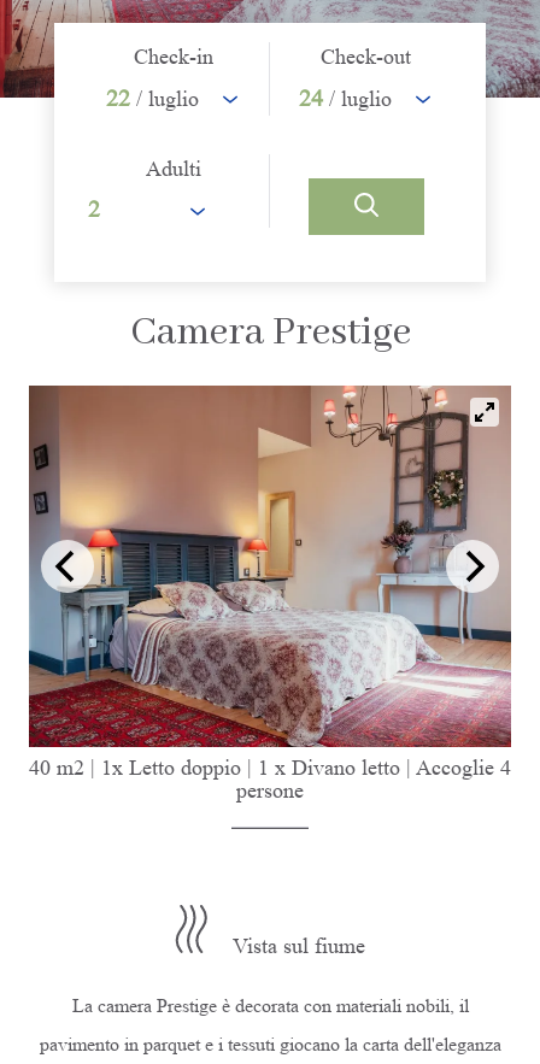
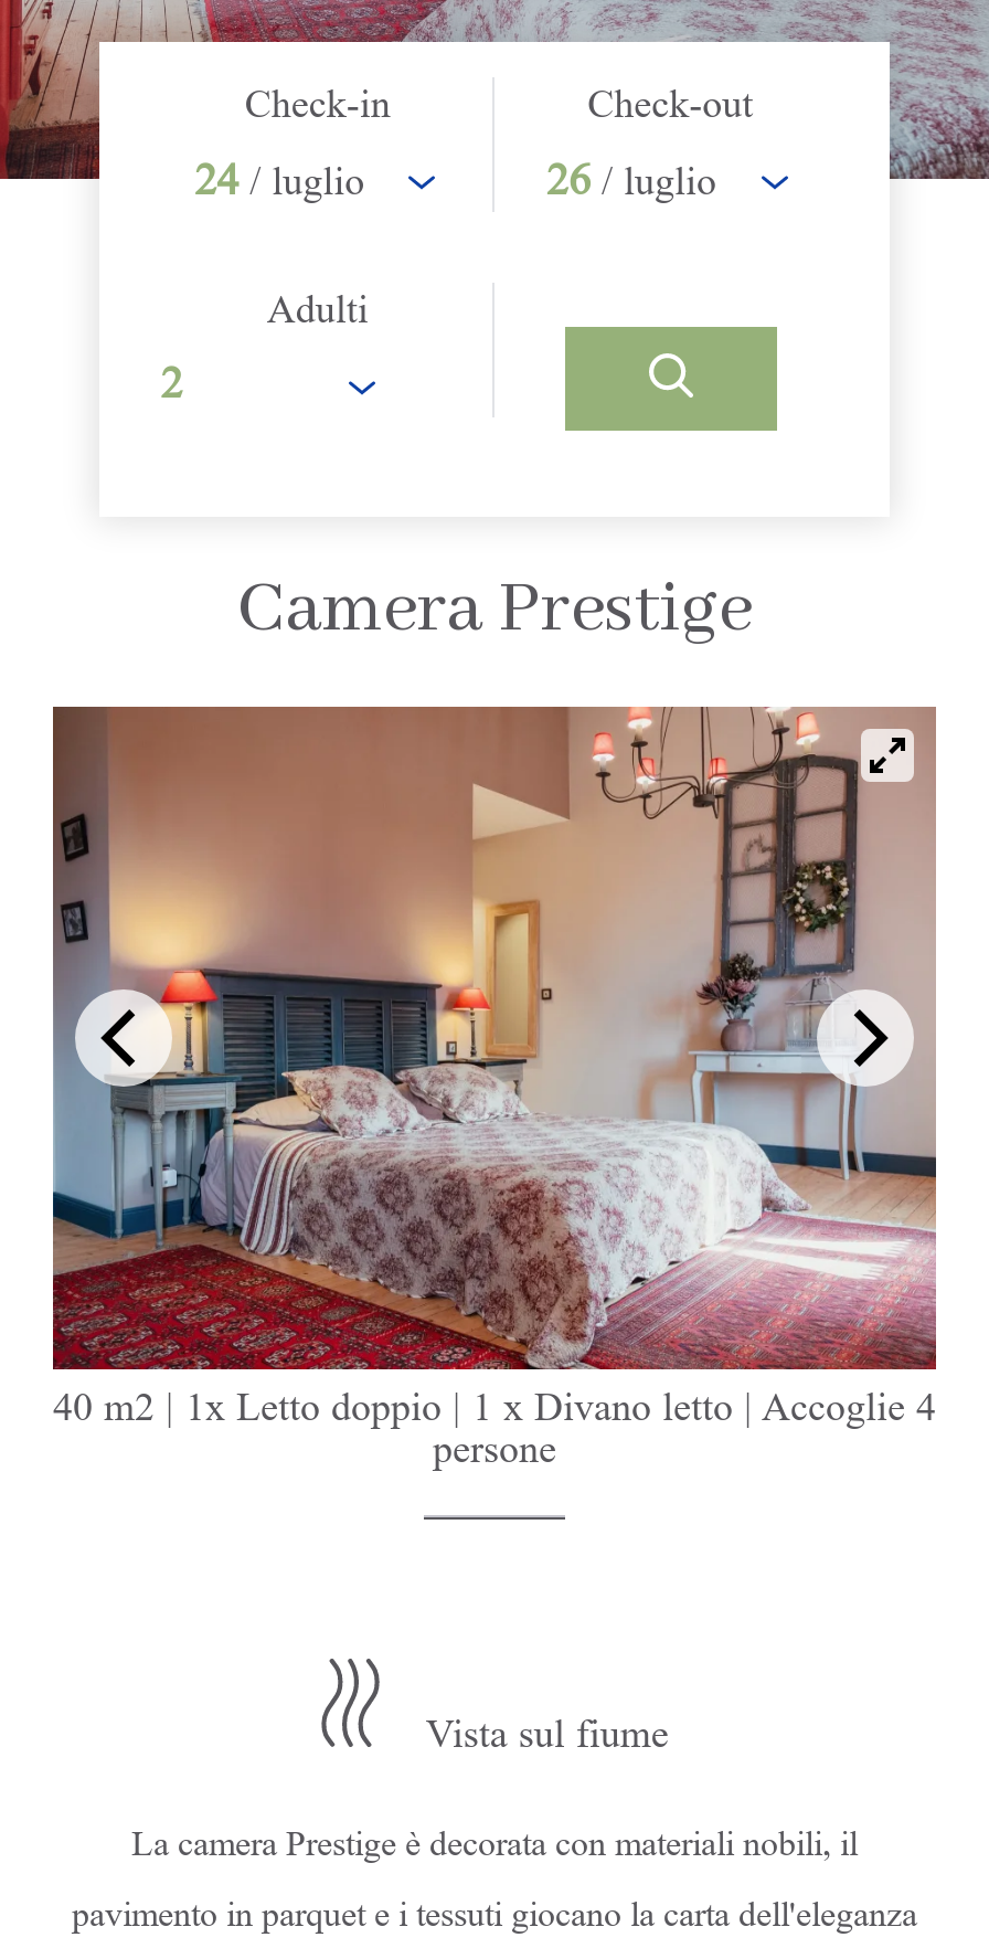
- 22 / luglio
+ 24 / luglio

- 24 / luglio
+ 26 / luglio
